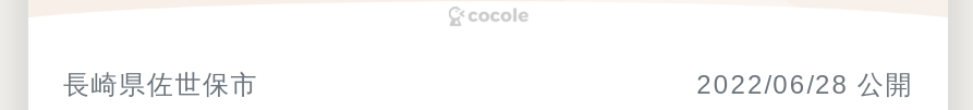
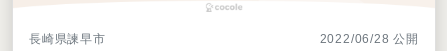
- 長崎県佐世保市
+ 長崎県諫早市
